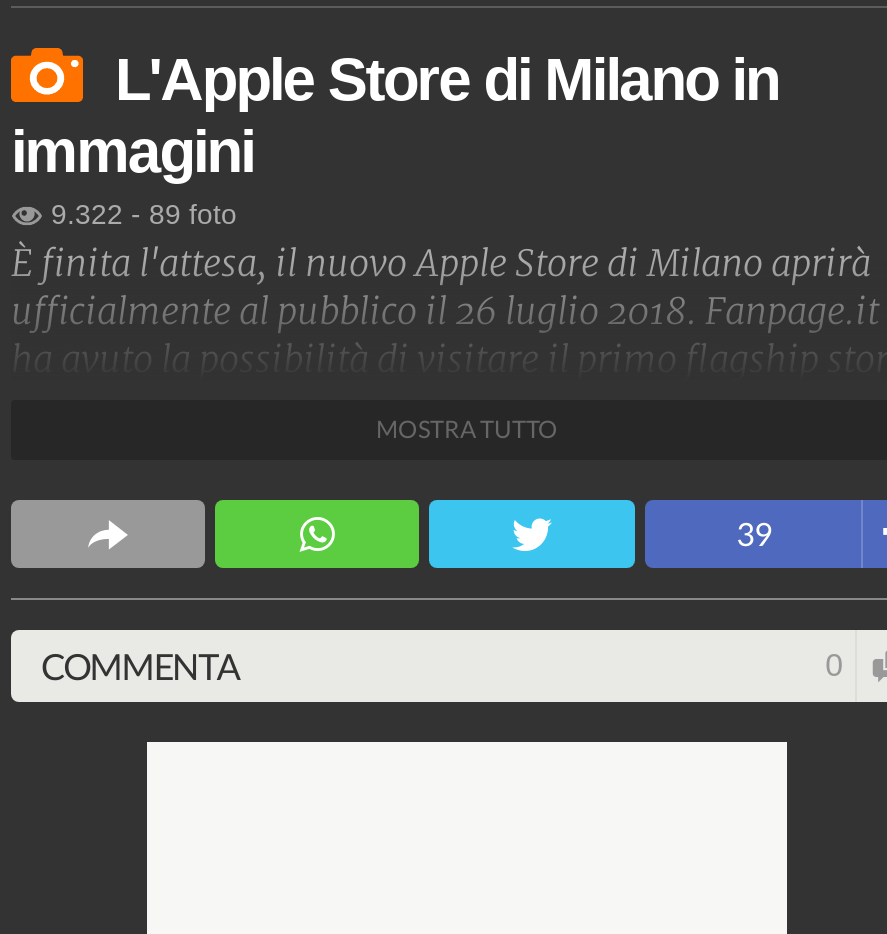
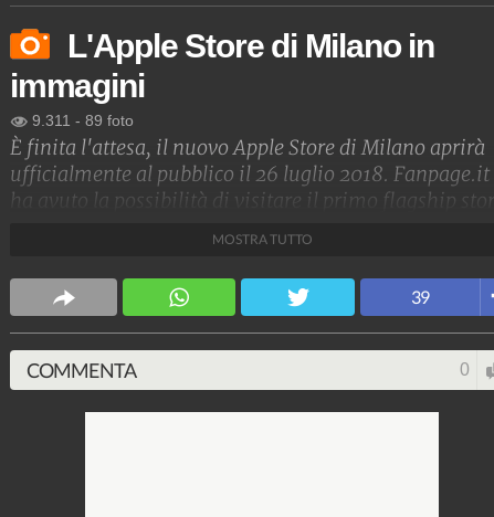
- 9.322 - 89 foto
+ 9.311 - 89 foto
